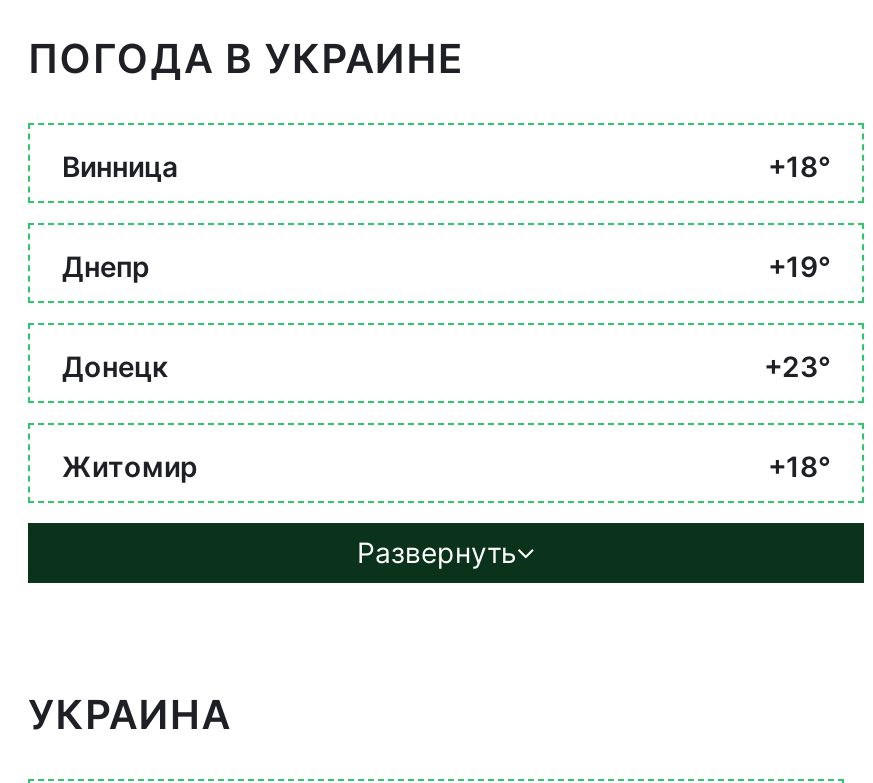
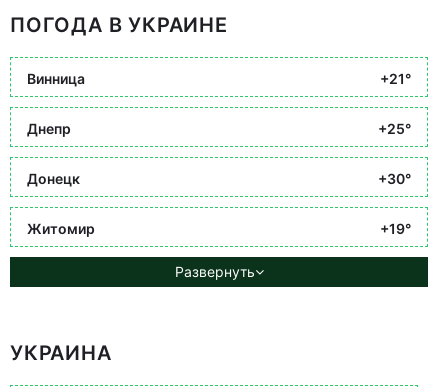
- +18°
+ +21°

- +19°
+ +25°

- +23°
+ +30°

- +18°
+ +19°
